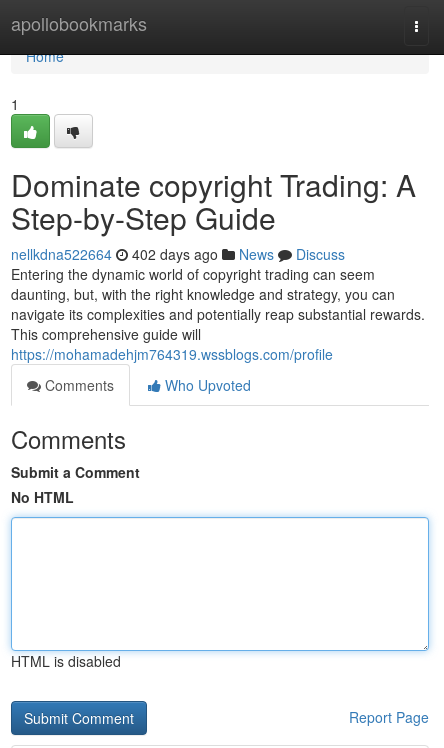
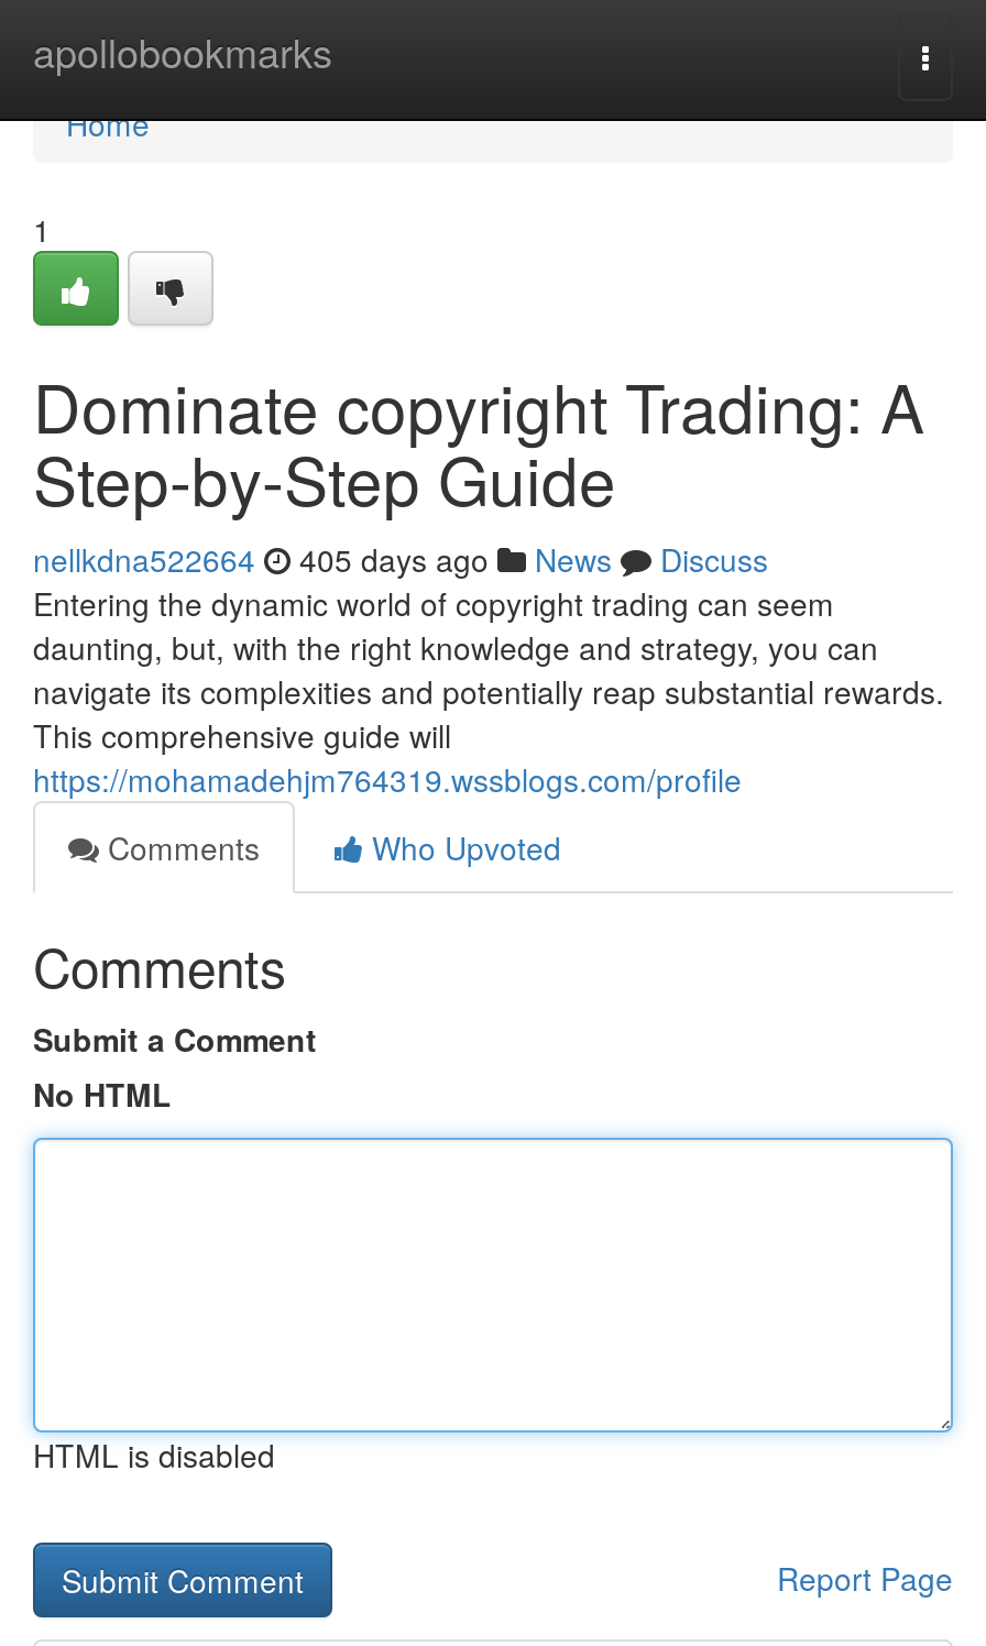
- nellkdna522664 402 days ago News Discuss
+ nellkdna522664 405 days ago News Discuss
